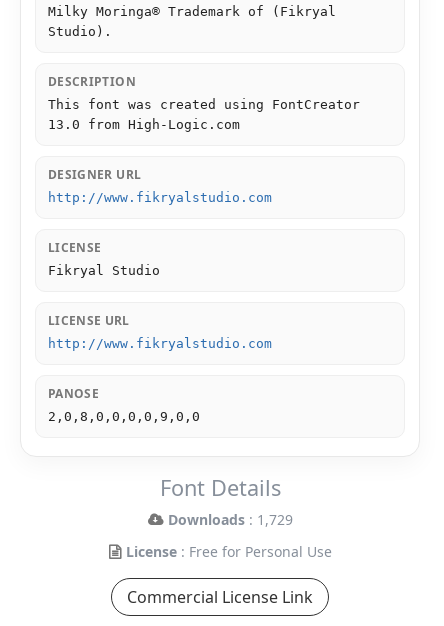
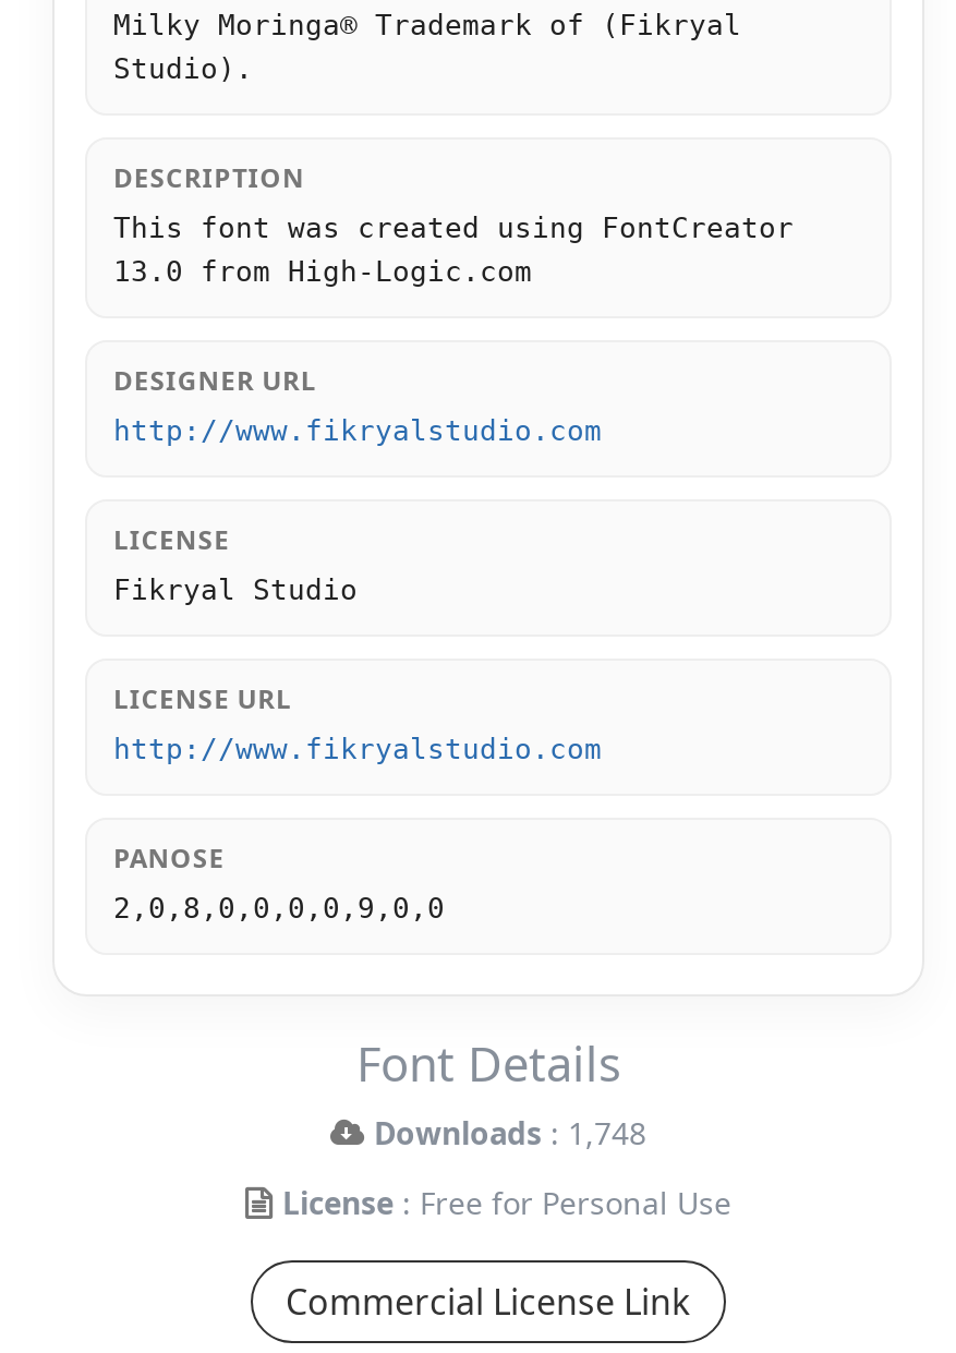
- Downloads : 1,729
+ Downloads : 1,748
